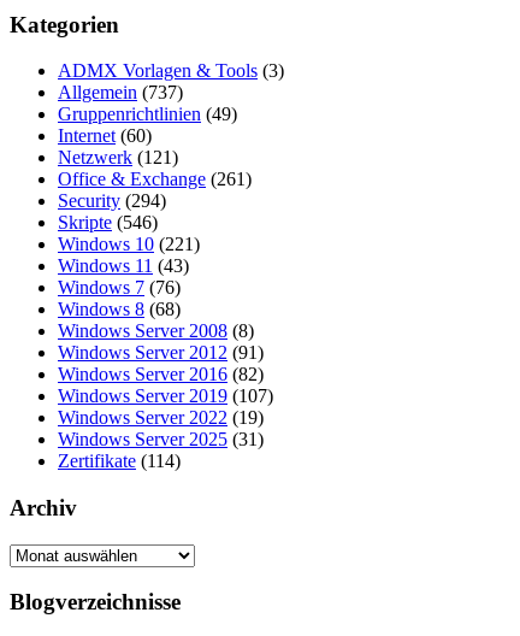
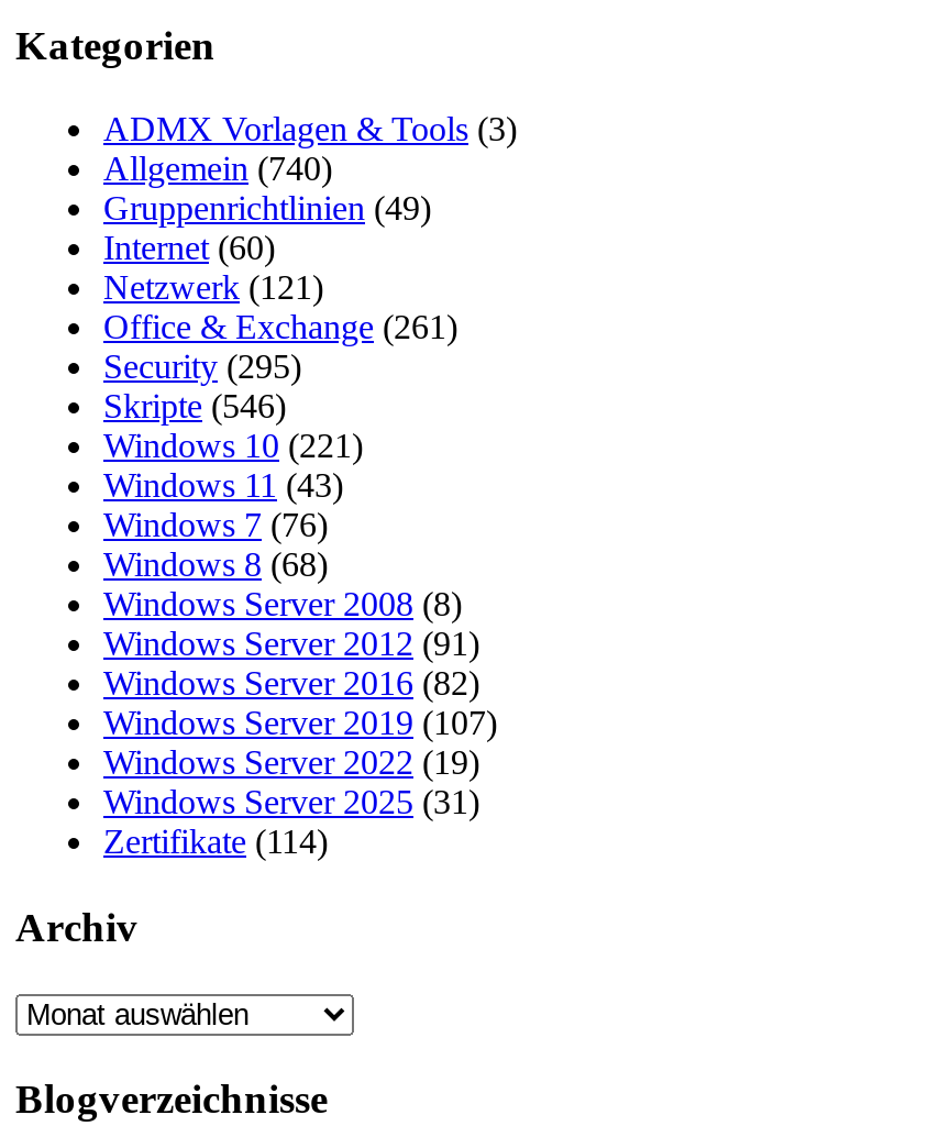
- Allgemein (737)
+ Allgemein (740)

- Security (294)
+ Security (295)
